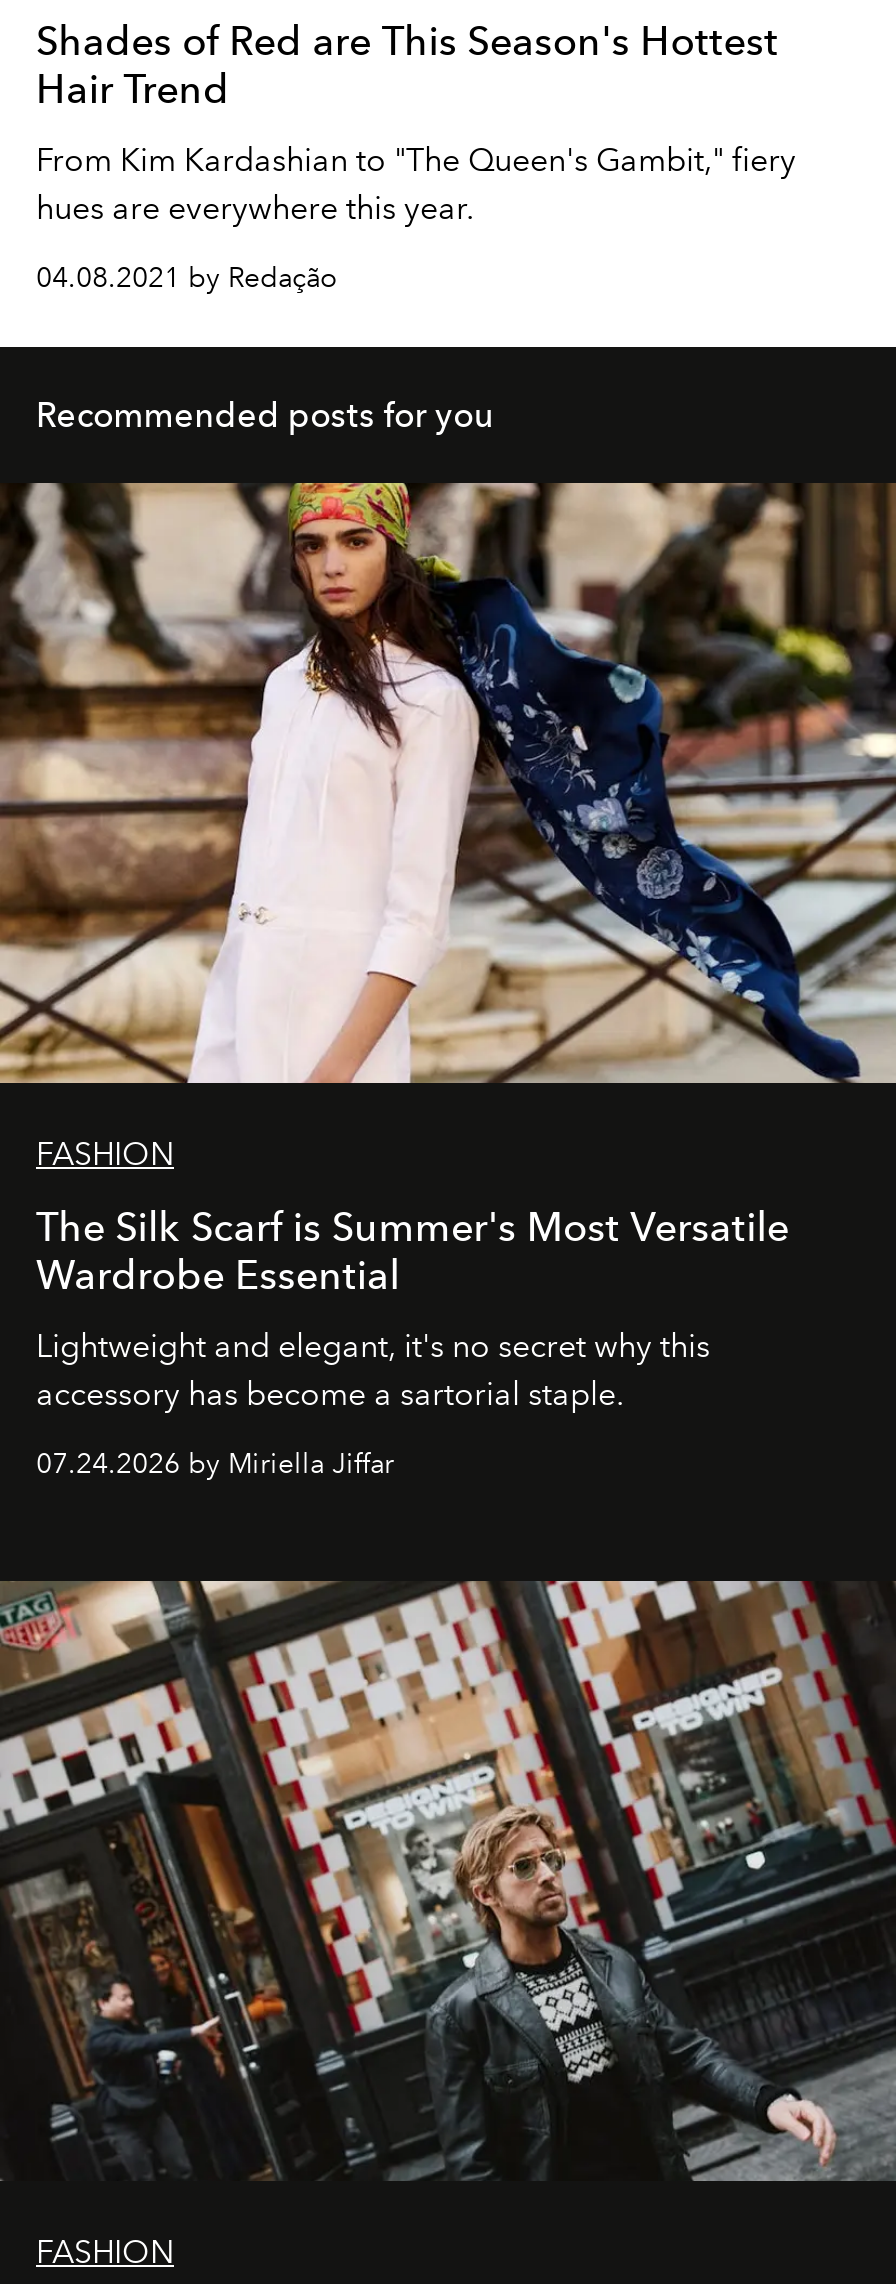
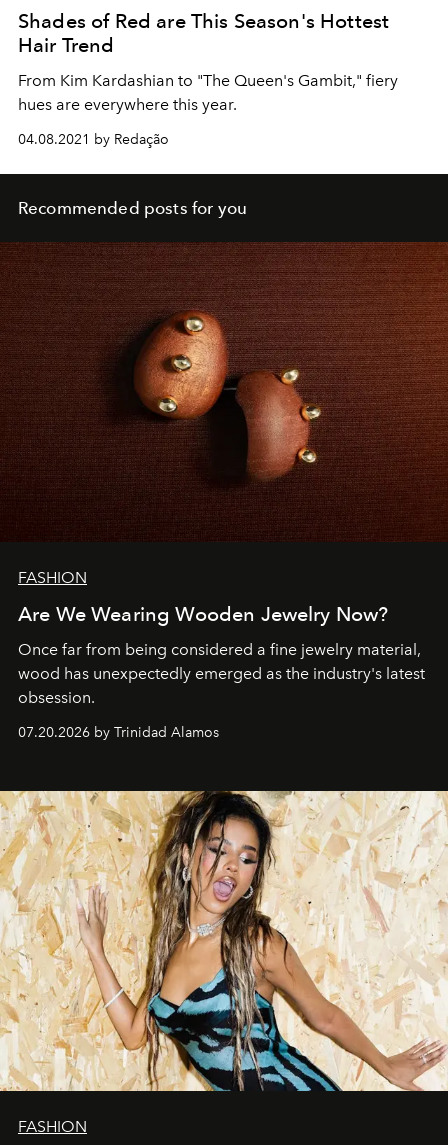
- [image]
+ [image]

- The Silk Scarf is Summer's Most Versatile
- Wardrobe Essential
+ Are We Wearing Wooden Jewelry Now?

- Lightweight and elegant, it's no secret why this
- accessory has become a sartorial staple.
+ Once far from being considered a fine jewelry material,
+ wood has unexpectedly emerged as the industry's latest
+ obsession.

- 07.24.2026 by Miriella Jiffar
+ 07.20.2026 by Trinidad Alamos

- [image]
+ [image]
